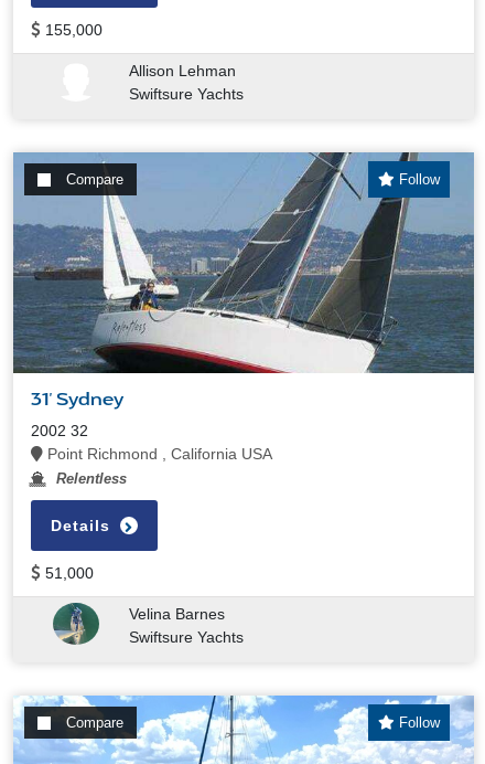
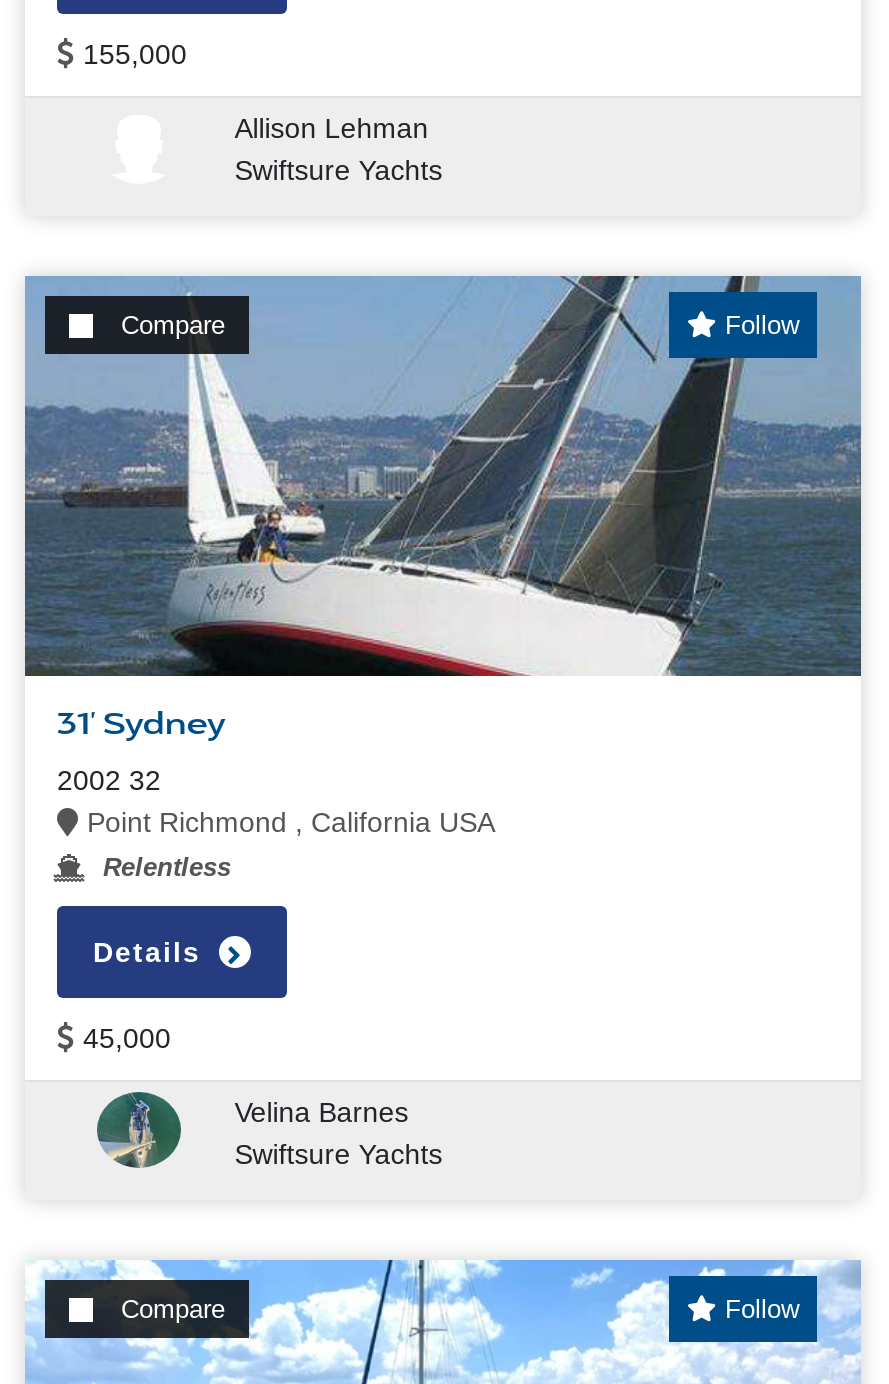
- 51,000
+ 45,000
